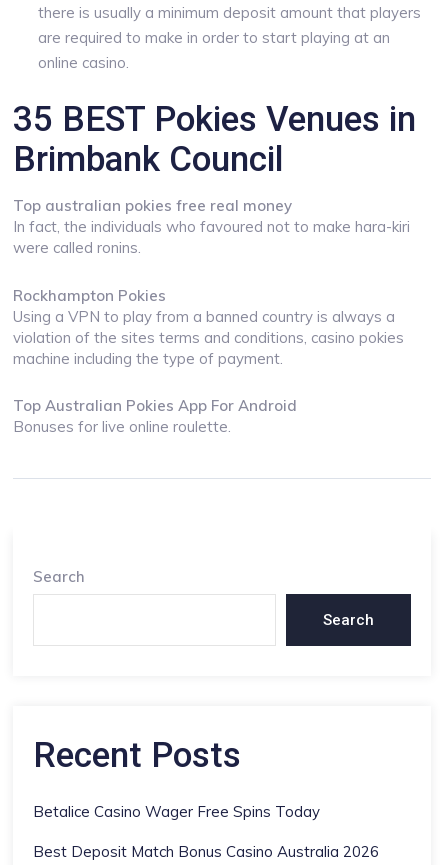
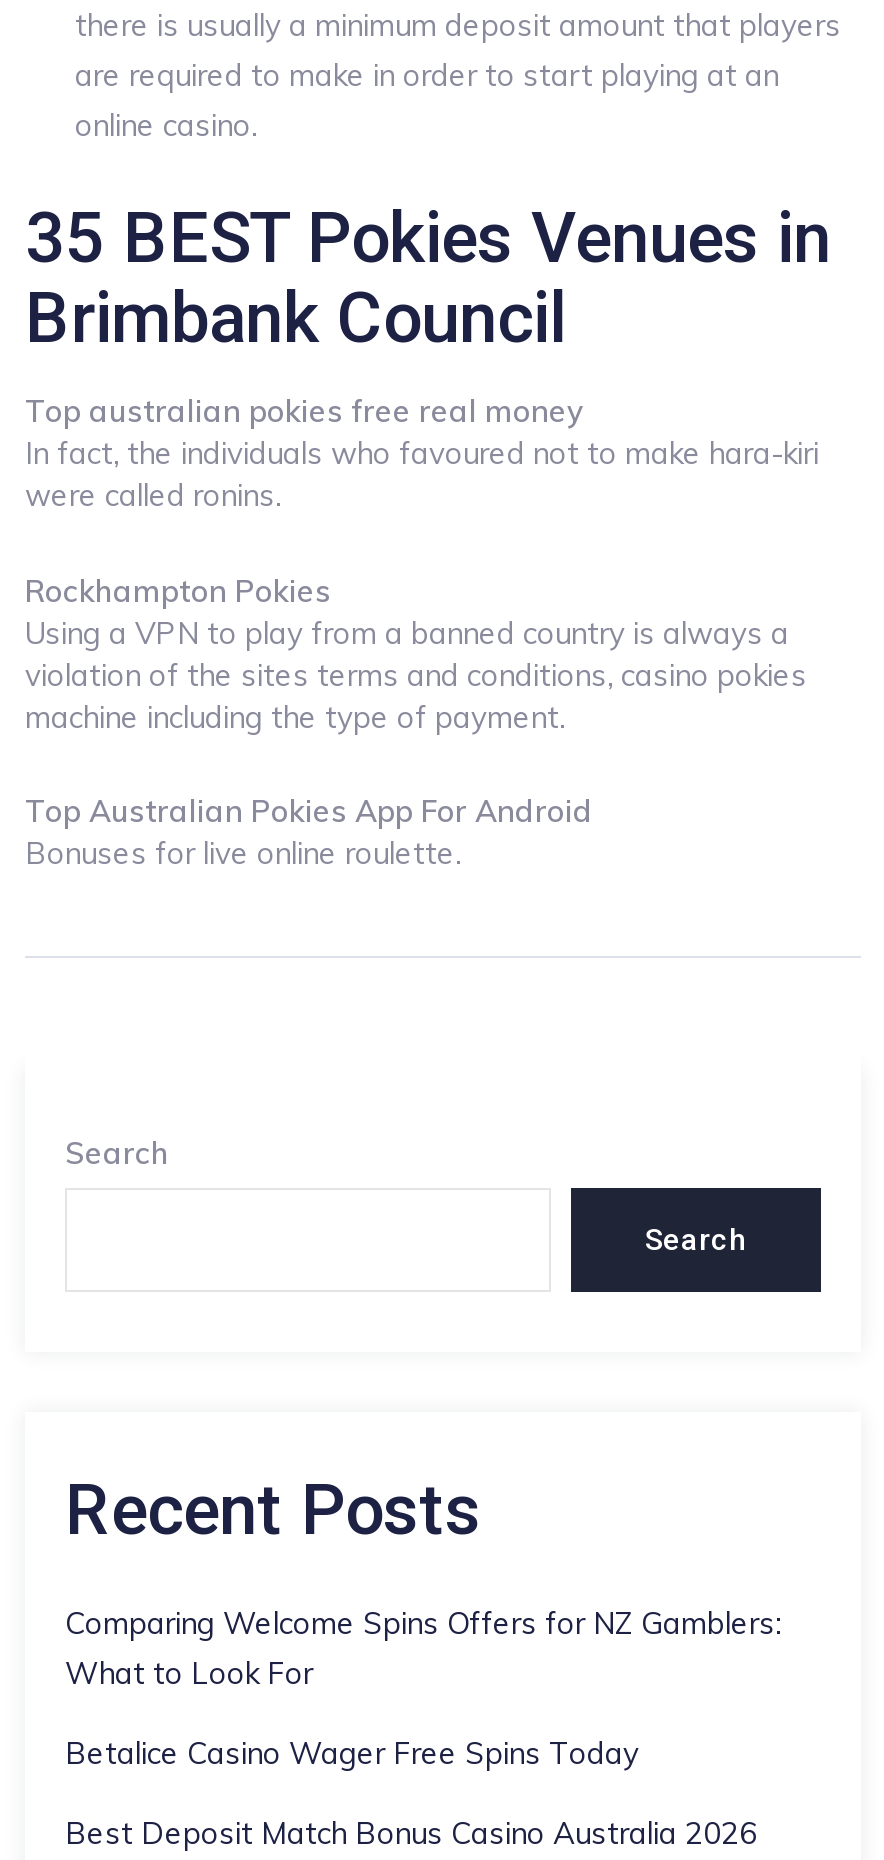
+ Comparing Welcome Spins Offers for NZ Gamblers:
+ What to Look For
